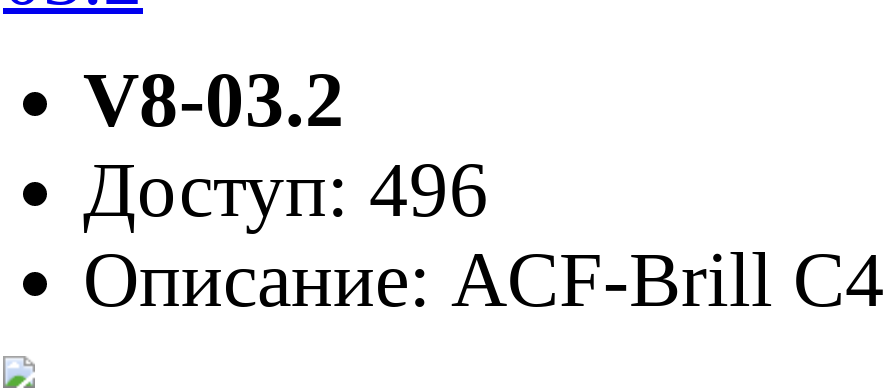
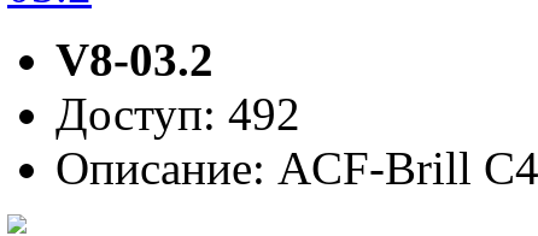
- Доступ: 496
+ Доступ: 492
